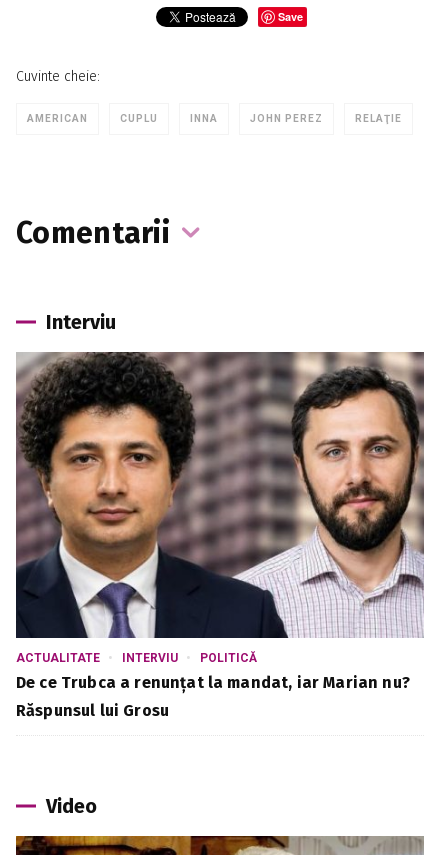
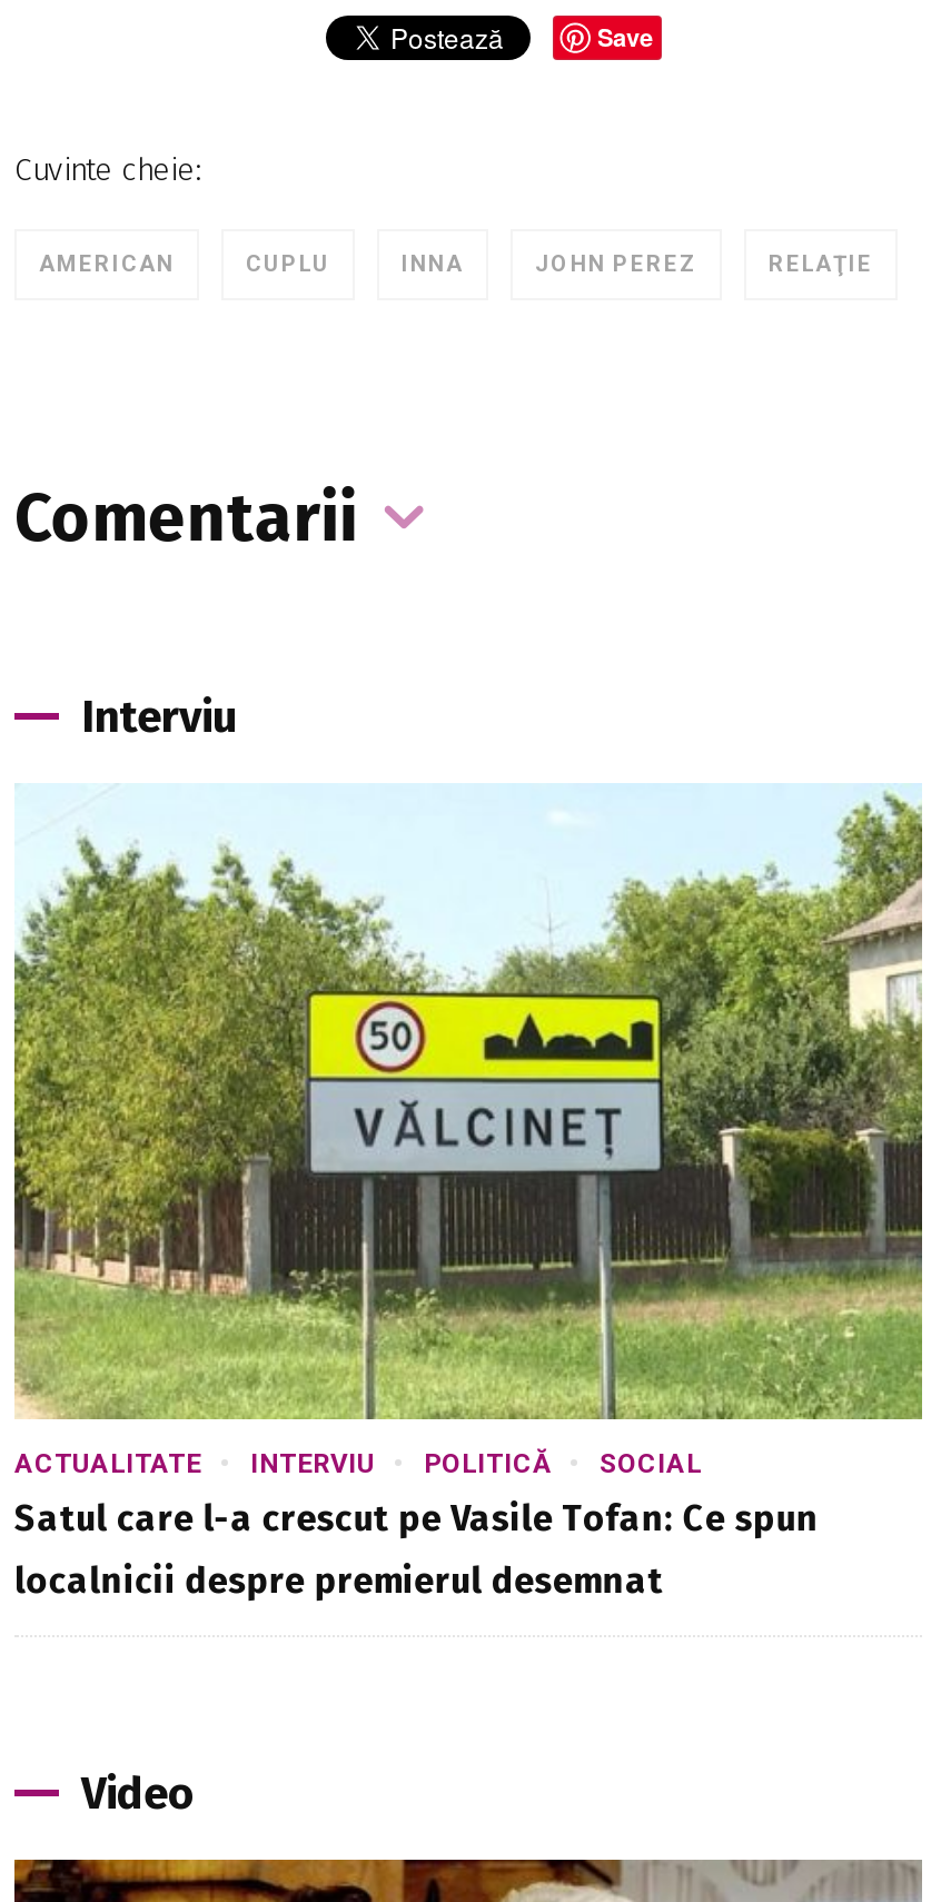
- [image]
- De ce Trubca a renunțat la mandat, iar Marian nu?
+ [image]
+ SOCIAL
+ Satul care l-a crescut pe Vasile Tofan: Ce spun

- Răspunsul lui Grosu
+ localnicii despre premierul desemnat
